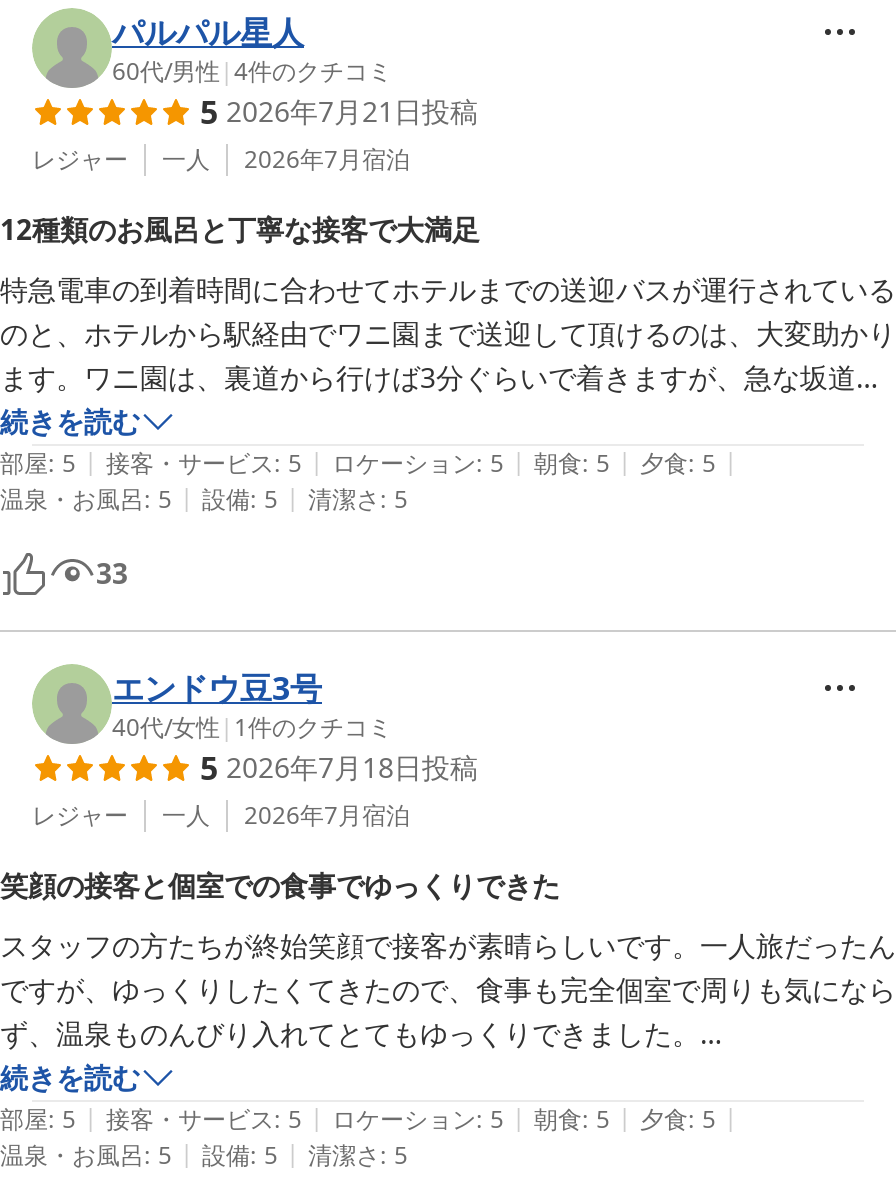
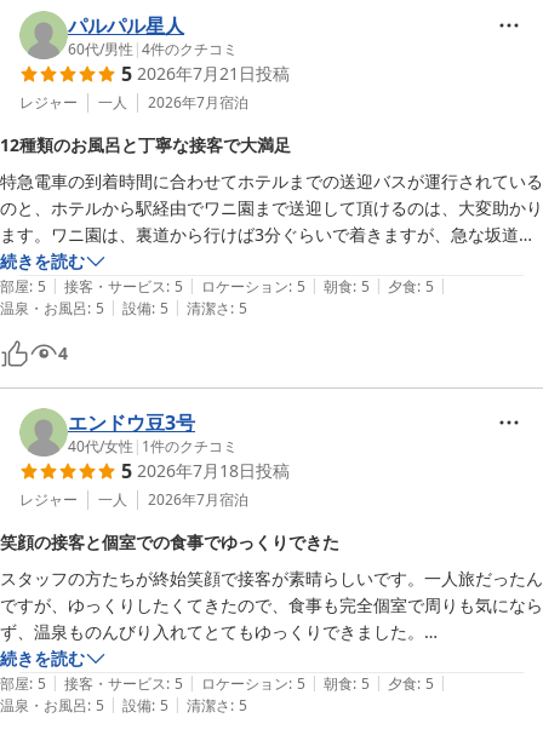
- 33
+ 4
